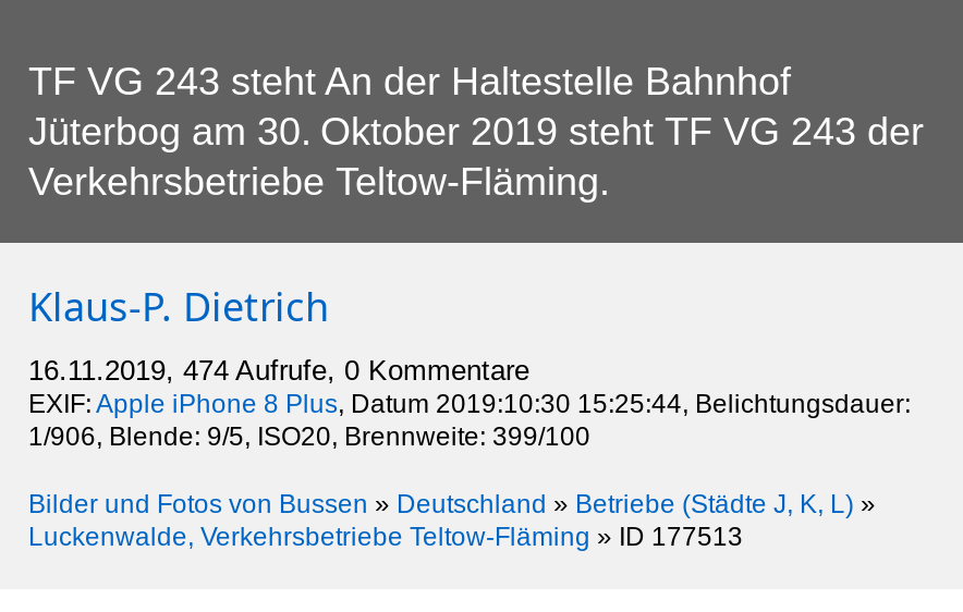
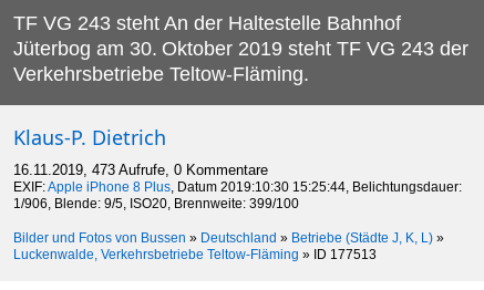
- 16.11.2019, 474 Aufrufe, 0 Kommentare
+ 16.11.2019, 473 Aufrufe, 0 Kommentare
